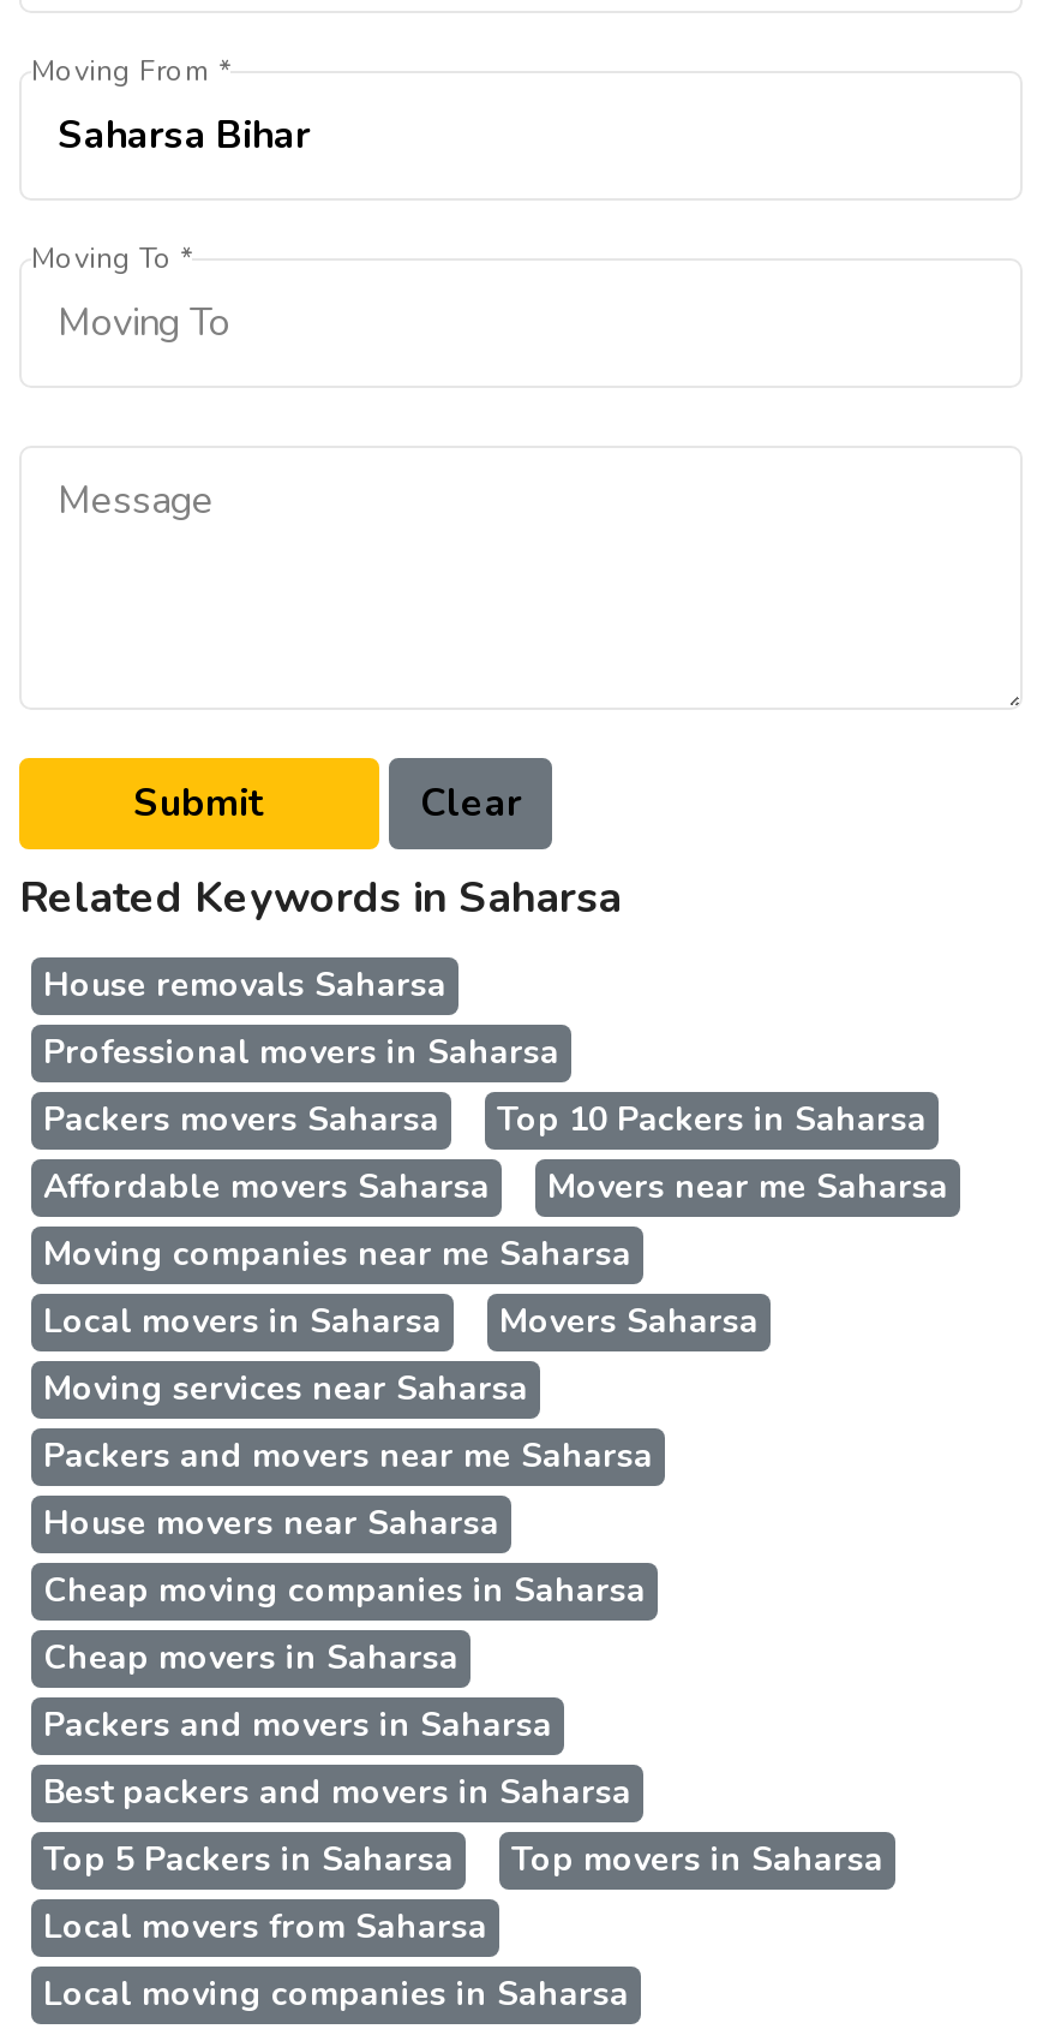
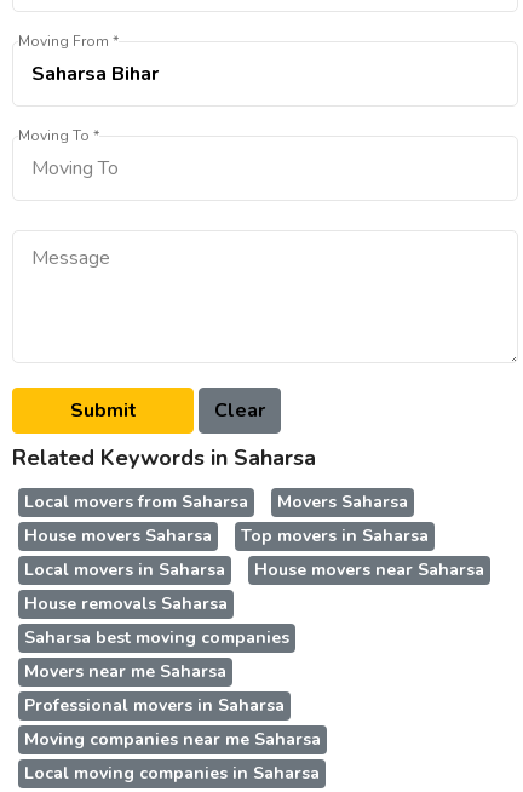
moved down: Top movers in Saharsa | Local movers in Saharsa | House movers near Saharsa | House removals Saharsa

moved down: Movers near me Saharsa | Professional movers in Saharsa | Moving companies near me Saharsa

- Packers movers Saharsa
- Top 10 Packers in Saharsa
- Affordable movers Saharsa
- Moving services near Saharsa
- Packers and movers near me Saharsa
- Cheap moving companies in Saharsa
- Cheap movers in Saharsa
- Packers and movers in Saharsa
- Best packers and movers in Saharsa
- Top 5 Packers in Saharsa

moved up: Movers Saharsa

moved up: Local movers from Saharsa

+ House movers Saharsa
+ Saharsa best moving companies
